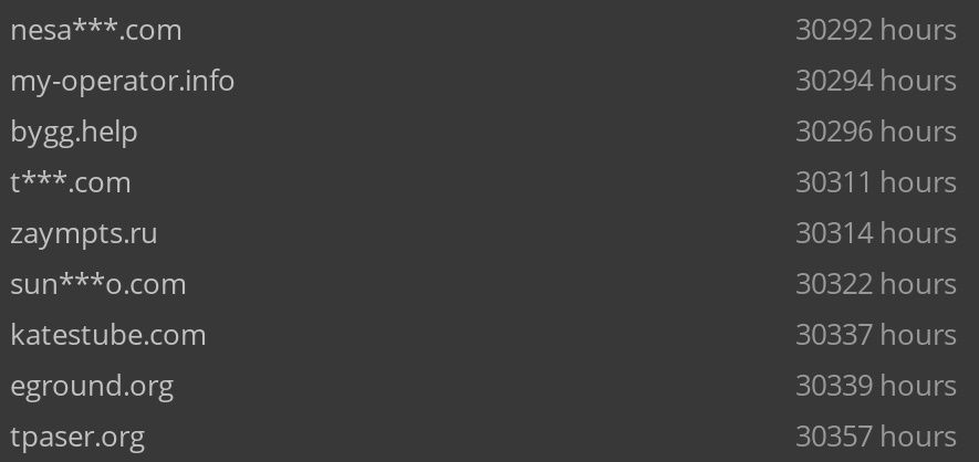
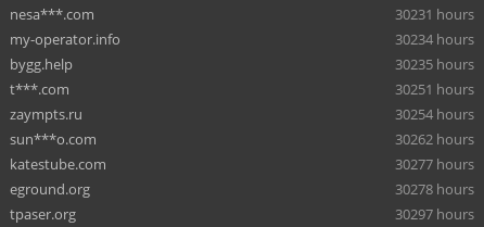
- 30292 hours
+ 30231 hours

- 30294 hours
+ 30234 hours

- 30296 hours
+ 30235 hours

- 30311 hours
+ 30251 hours

- 30314 hours
+ 30254 hours

- 30322 hours
+ 30262 hours

- 30337 hours
+ 30277 hours

- 30339 hours
+ 30278 hours

- 30357 hours
+ 30297 hours
